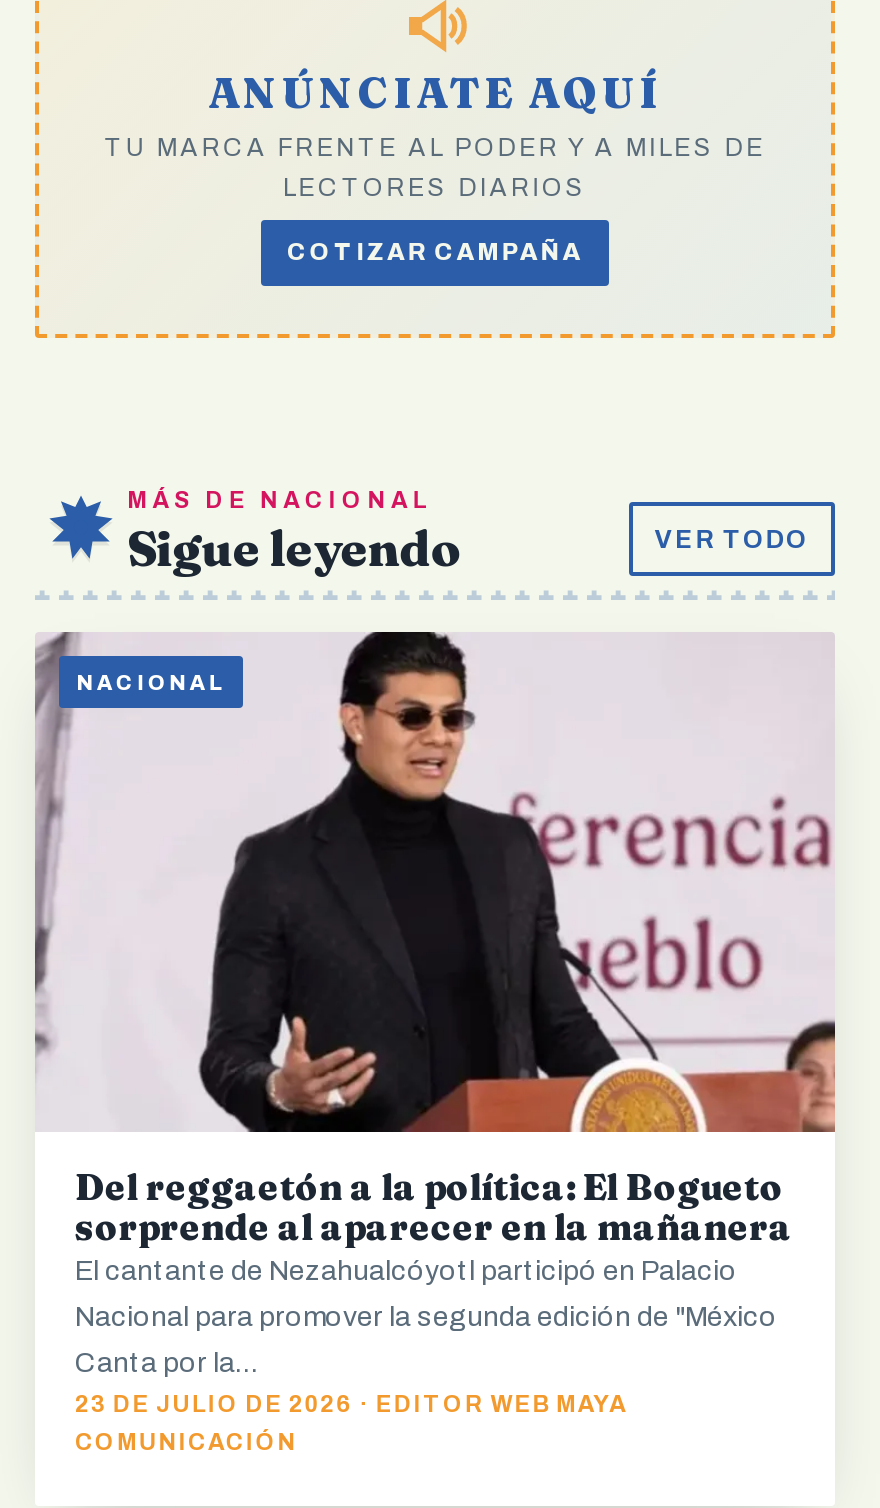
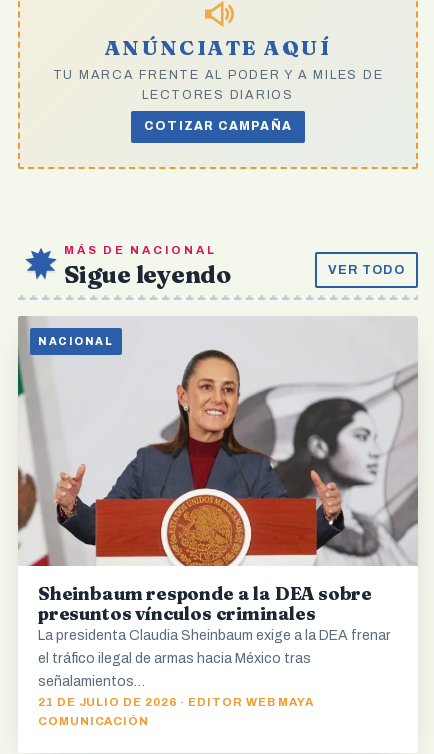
- [image]
- Del reggaetón a la política: El Bogueto
- sorprende al aparecer en la mañanera
- El cantante de Nezahualcóyotl participó en Palacio
+ [image]
+ Sheinbaum responde a la DEA sobre
+ presuntos vínculos criminales
+ La presidenta Claudia Sheinbaum exige a la DEA frenar

- Nacional para promover la segunda edición de "México
+ el tráfico ilegal de armas hacia México tras

- Canta por la…
+ señalamientos…

- 23 DE JULIO DE 2026 · EDITOR WEB MAYA
+ 21 DE JULIO DE 2026 · EDITOR WEB MAYA
